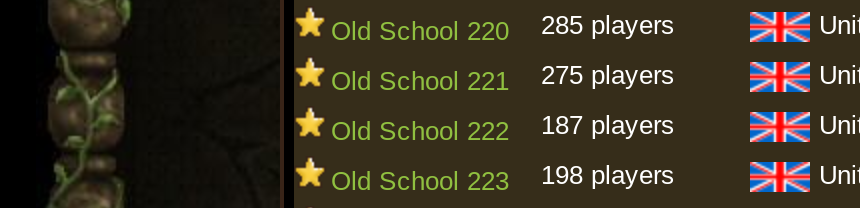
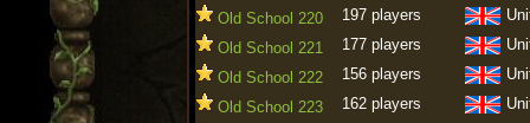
- Old School 220 285 players
+ Old School 220 197 players

- Old School 221 275 players
+ Old School 221 177 players

- Old School 222 187 players
+ Old School 222 156 players

- Old School 223 198 players
+ Old School 223 162 players
